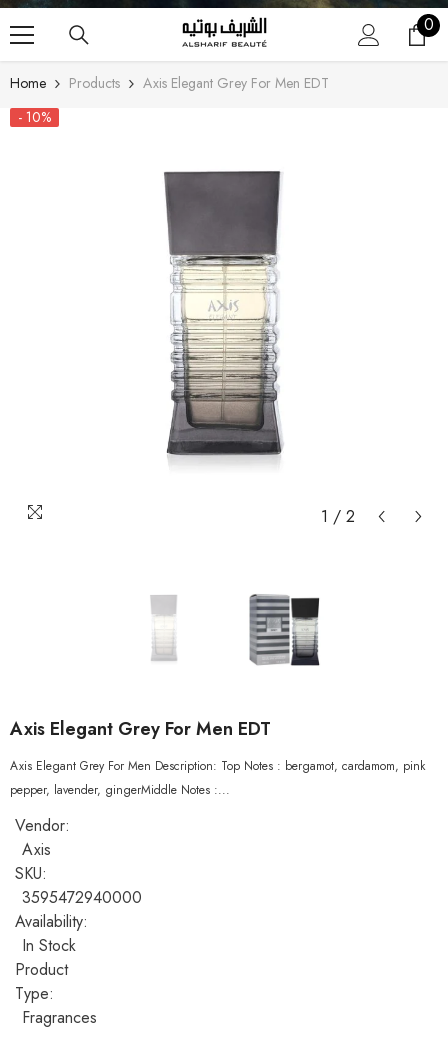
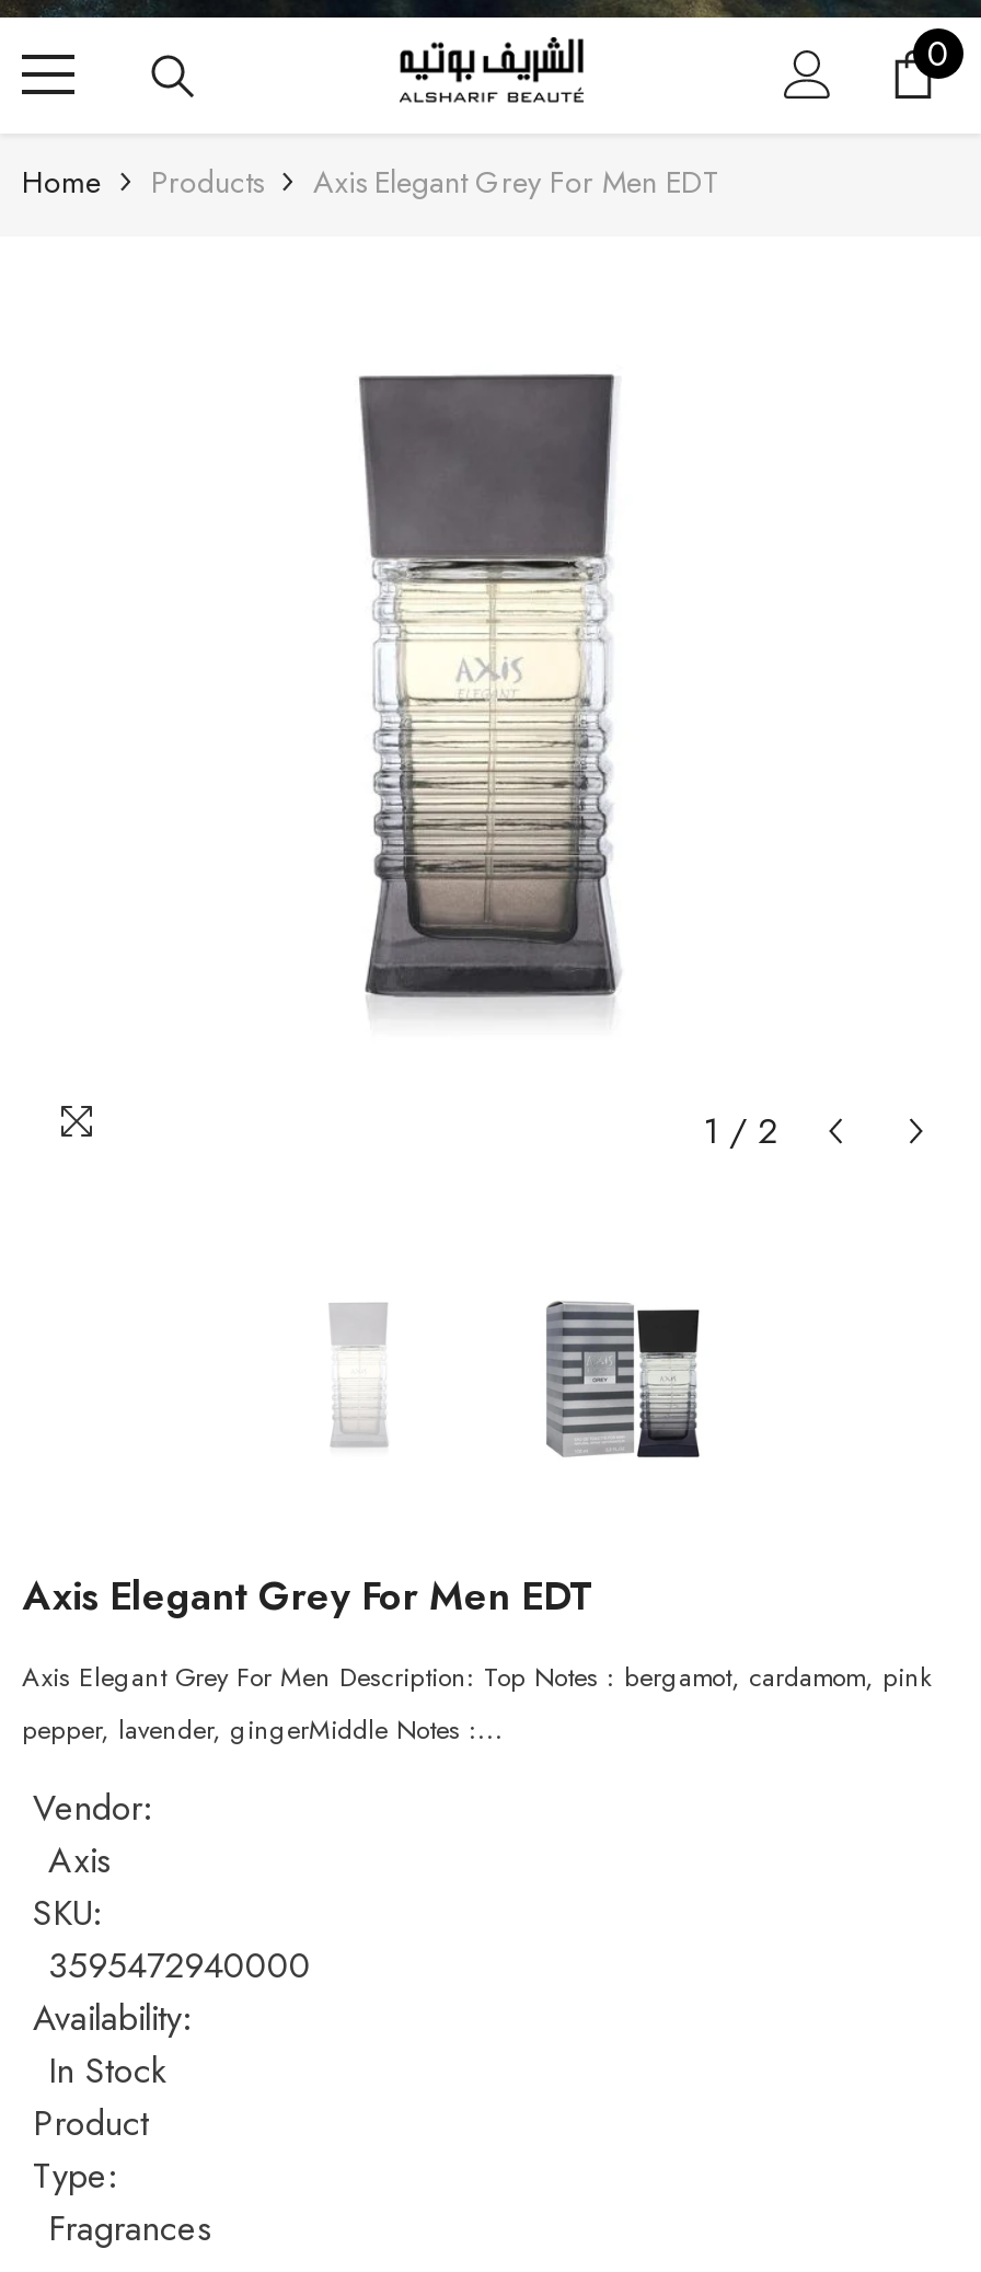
- - 10%
